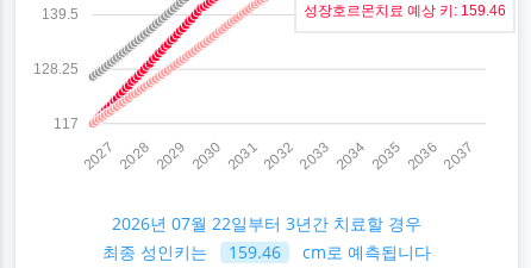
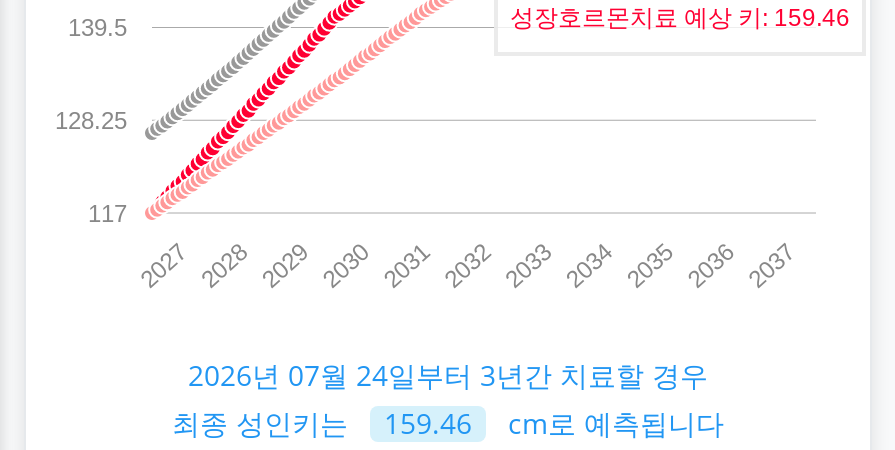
- 2026년 07월 22일부터 3년 간 치료할 경우
+ 2026년 07월 24일부터 3년 간 치료할 경우
